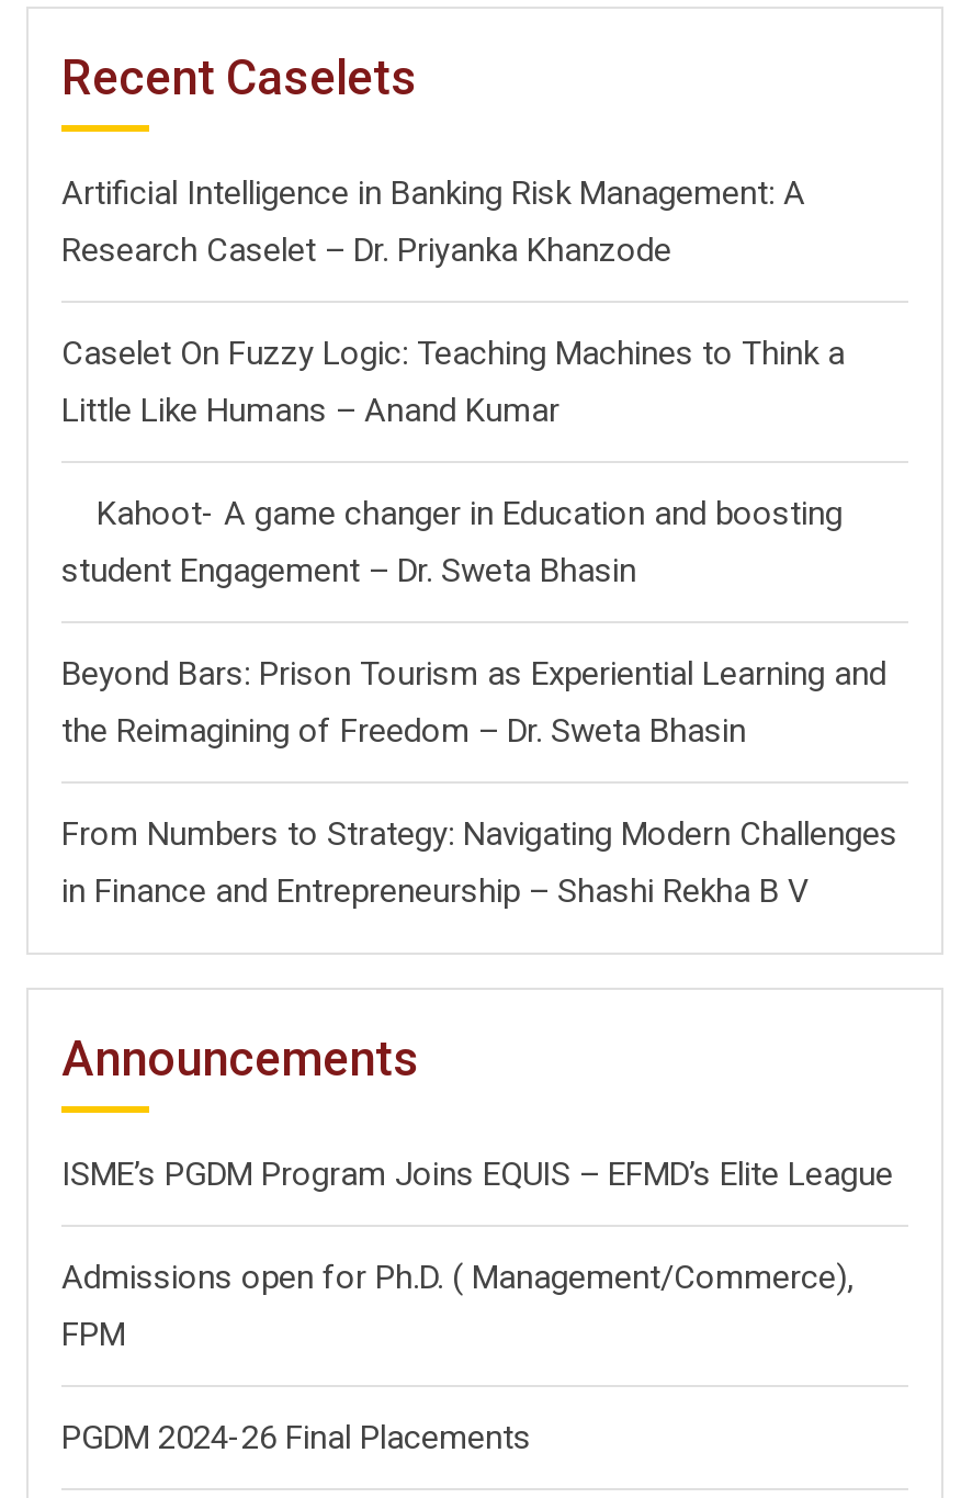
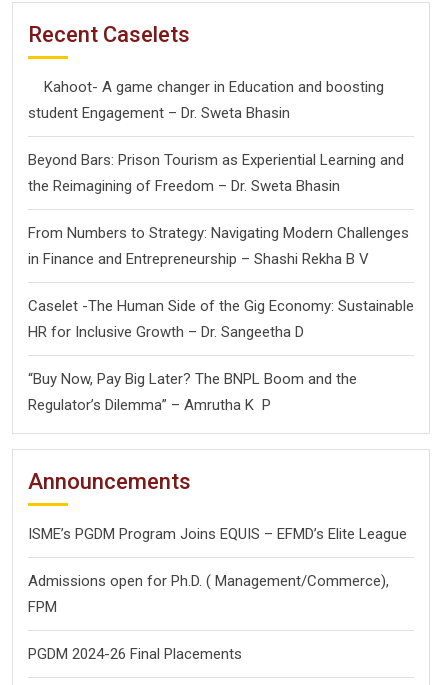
- Artificial Intelligence in Banking Risk Management: A
- Research Caselet – Dr. Priyanka Khanzode
- Caselet On Fuzzy Logic: Teaching Machines to Think a
- Little Like Humans – Anand Kumar

moved up: Kahoot- A game changer in Education and boosting | student Engagement – Dr. Sweta Bhasin | Beyond Bars: Prison Tourism as Experiential Learning and | the Reimagining of Freedom – Dr. Sweta Bhasin | From Numbers to Strategy: Navigating Modern Challenges | in Finance and Entrepreneurship – Shashi Rekha B V

+ Caselet -The Human Side of the Gig Economy: Sustainable
+ HR for Inclusive Growth – Dr. Sangeetha D
+ “Buy Now, Pay Big Later? The BNPL Boom and the
+ Regulator’s Dilemma” – Amrutha K P
